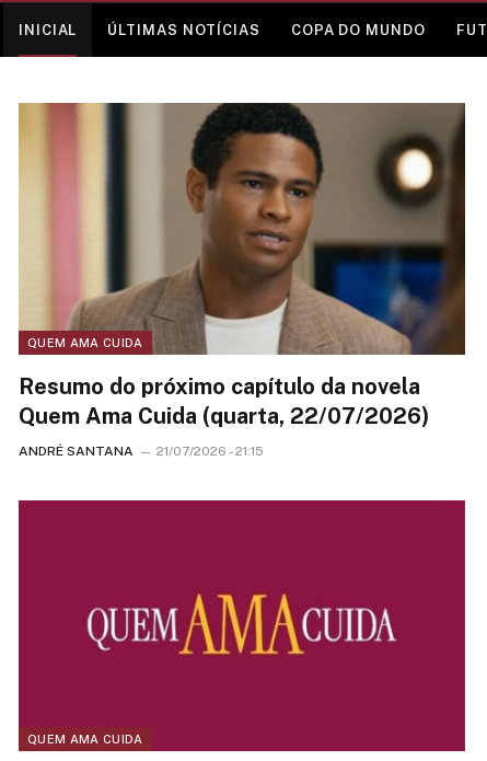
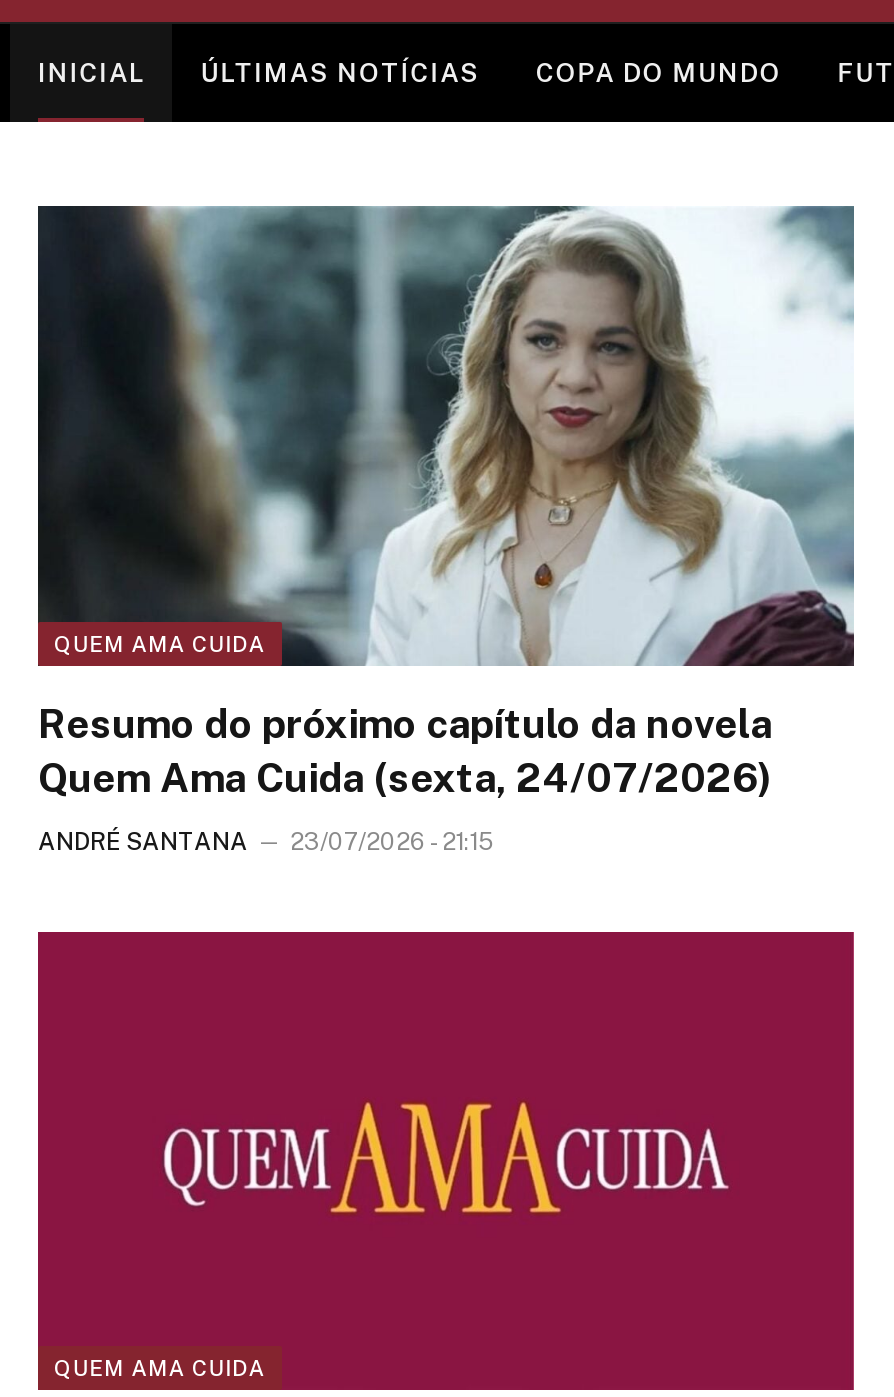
- [image]
+ [image]

- Quem Ama Cuida (quarta, 22/07/2026)
+ Quem Ama Cuida (sexta, 24/07/2026)

- ANDRÉ SANTANA 21/07/2026 - 21:15
+ ANDRÉ SANTANA 23/07/2026 - 21:15
